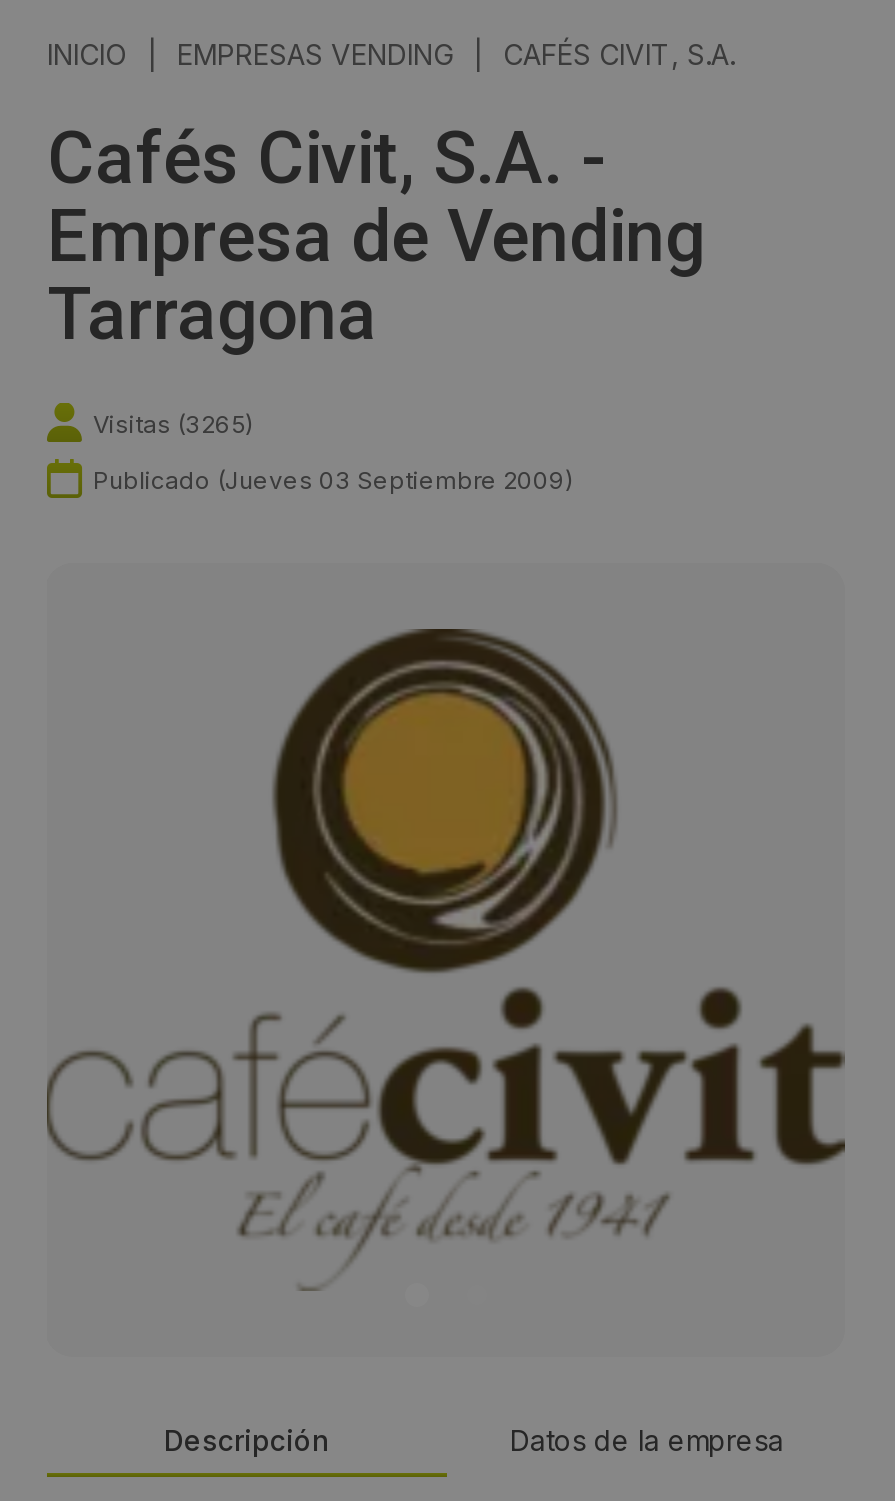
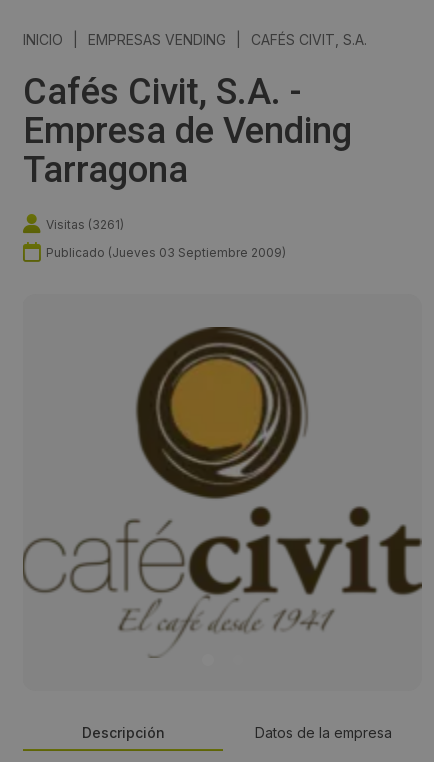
- Visitas (3265)
+ Visitas (3261)
